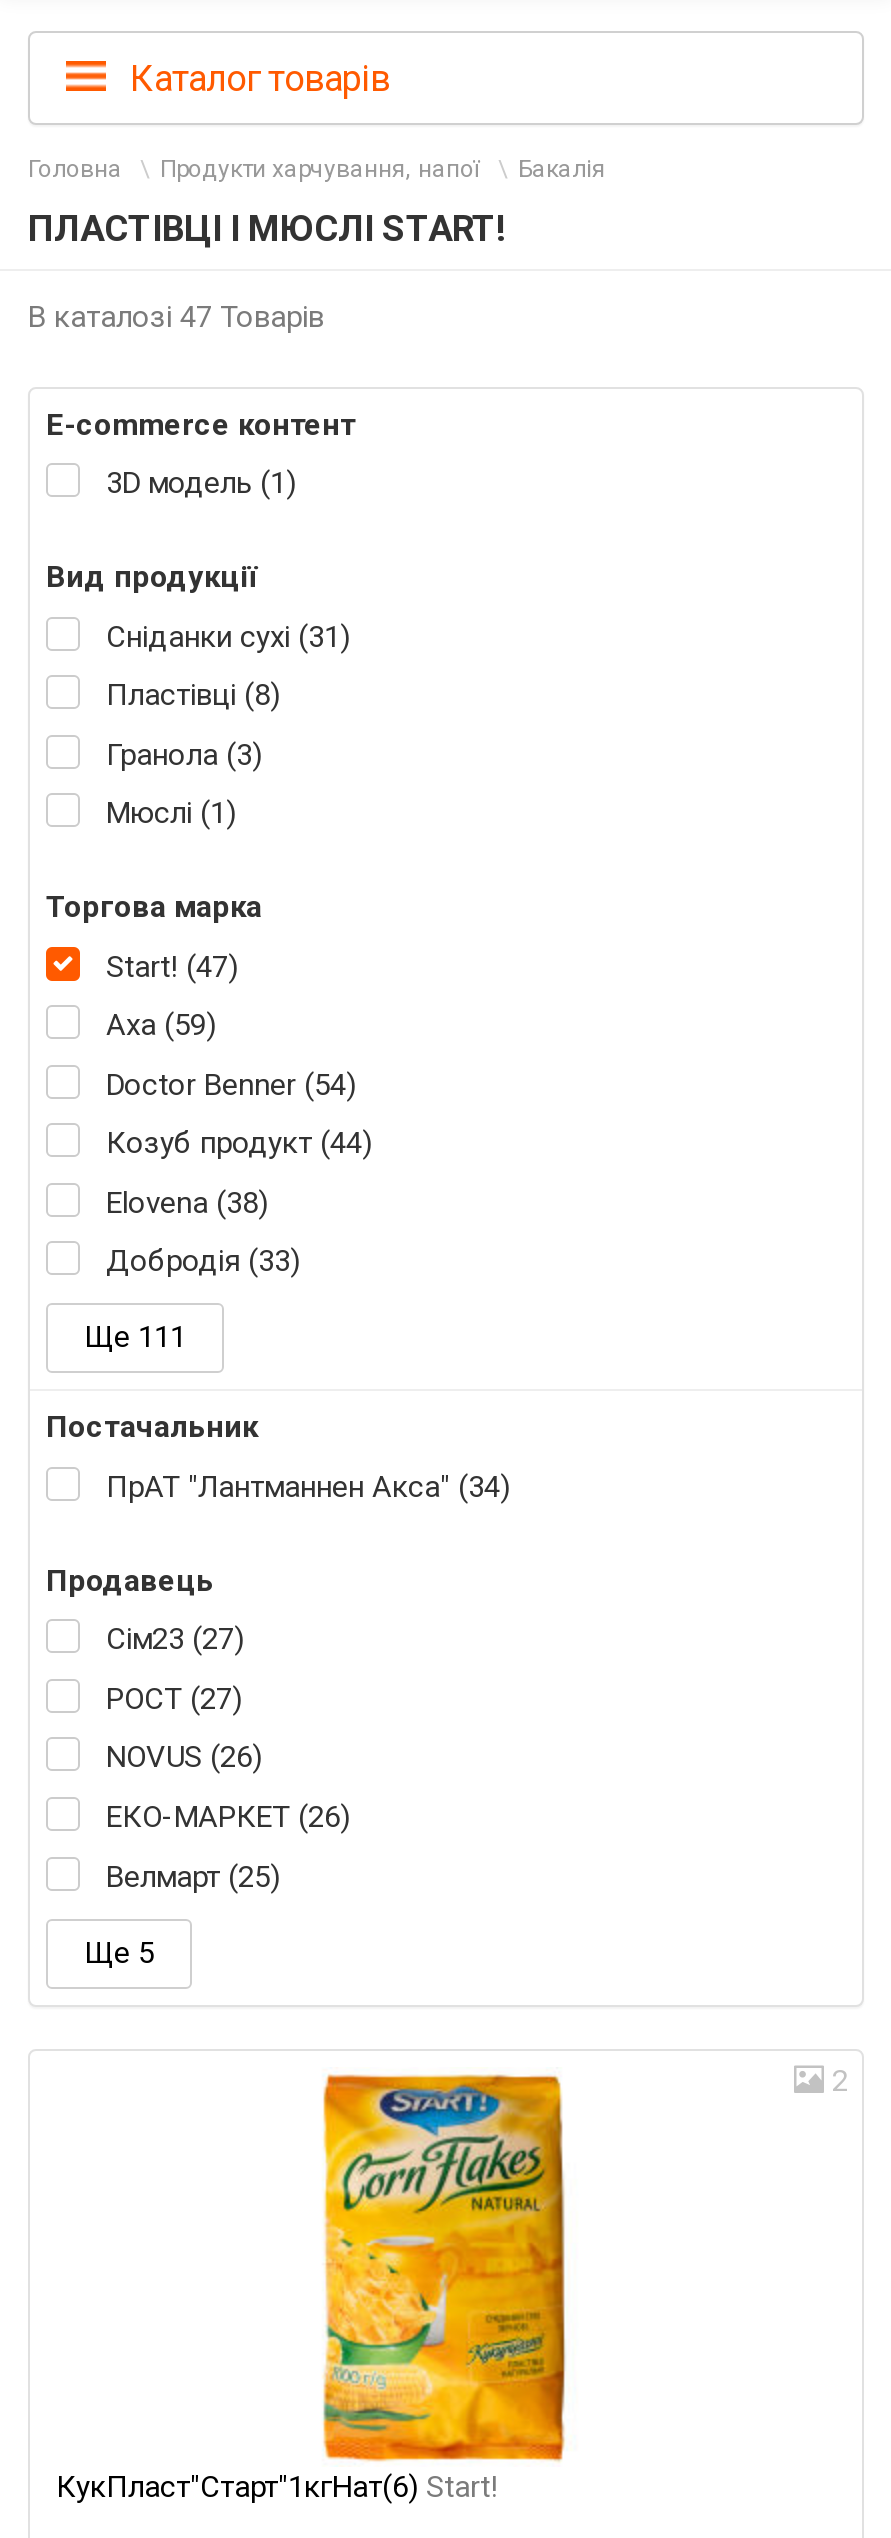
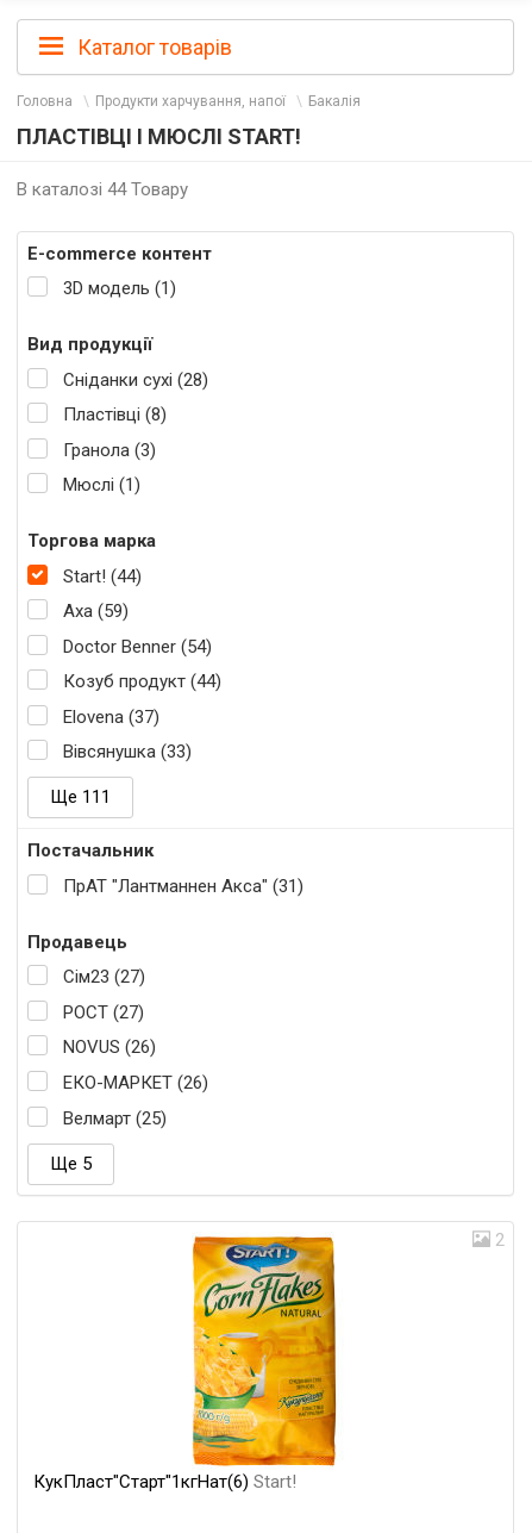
- В каталозі 47 Товарів
+ В каталозі 44 Товару

- Сніданки сухі (31)
+ Сніданки сухі (28)

- Start! (47)
+ Start! (44)

- Elovena (38)
+ Elovena (37)

- Добродія (33)
+ Вівсянушка (33)

- ПрАТ "Лантманнен Акса" (34)
+ ПрАТ "Лантманнен Акса" (31)
